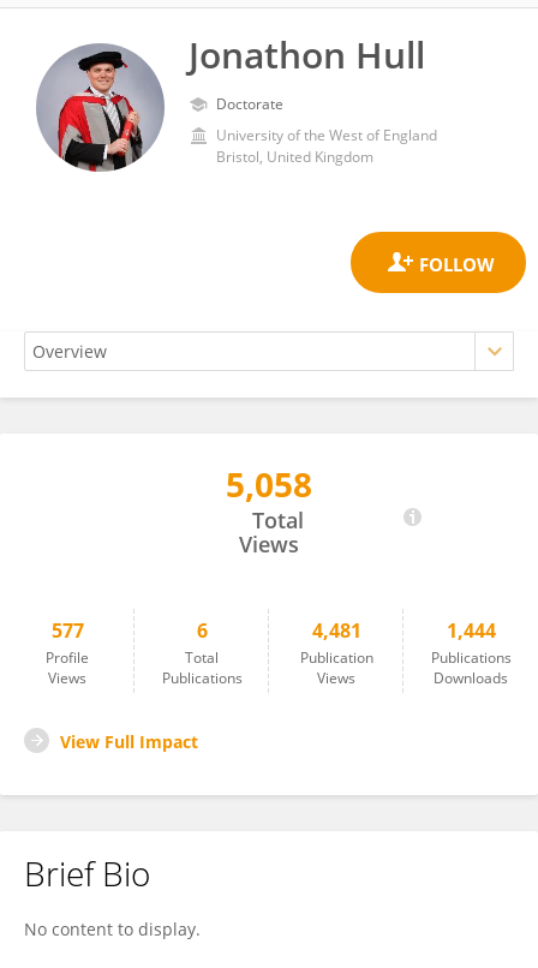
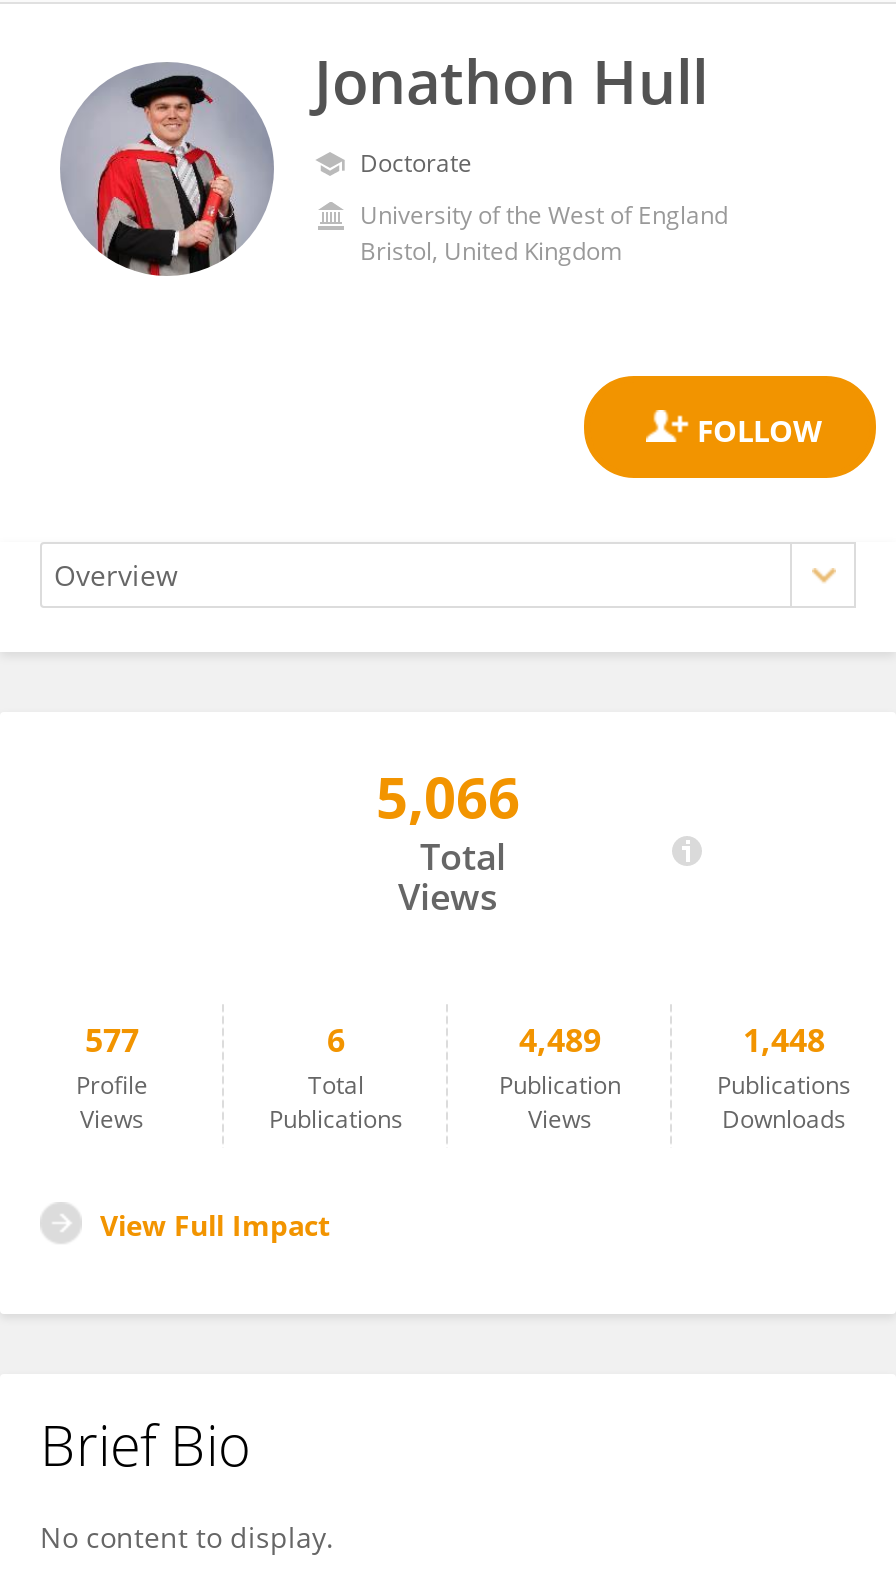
- 5,058
+ 5,066

- 4,481
+ 4,489

- 1,444
+ 1,448
